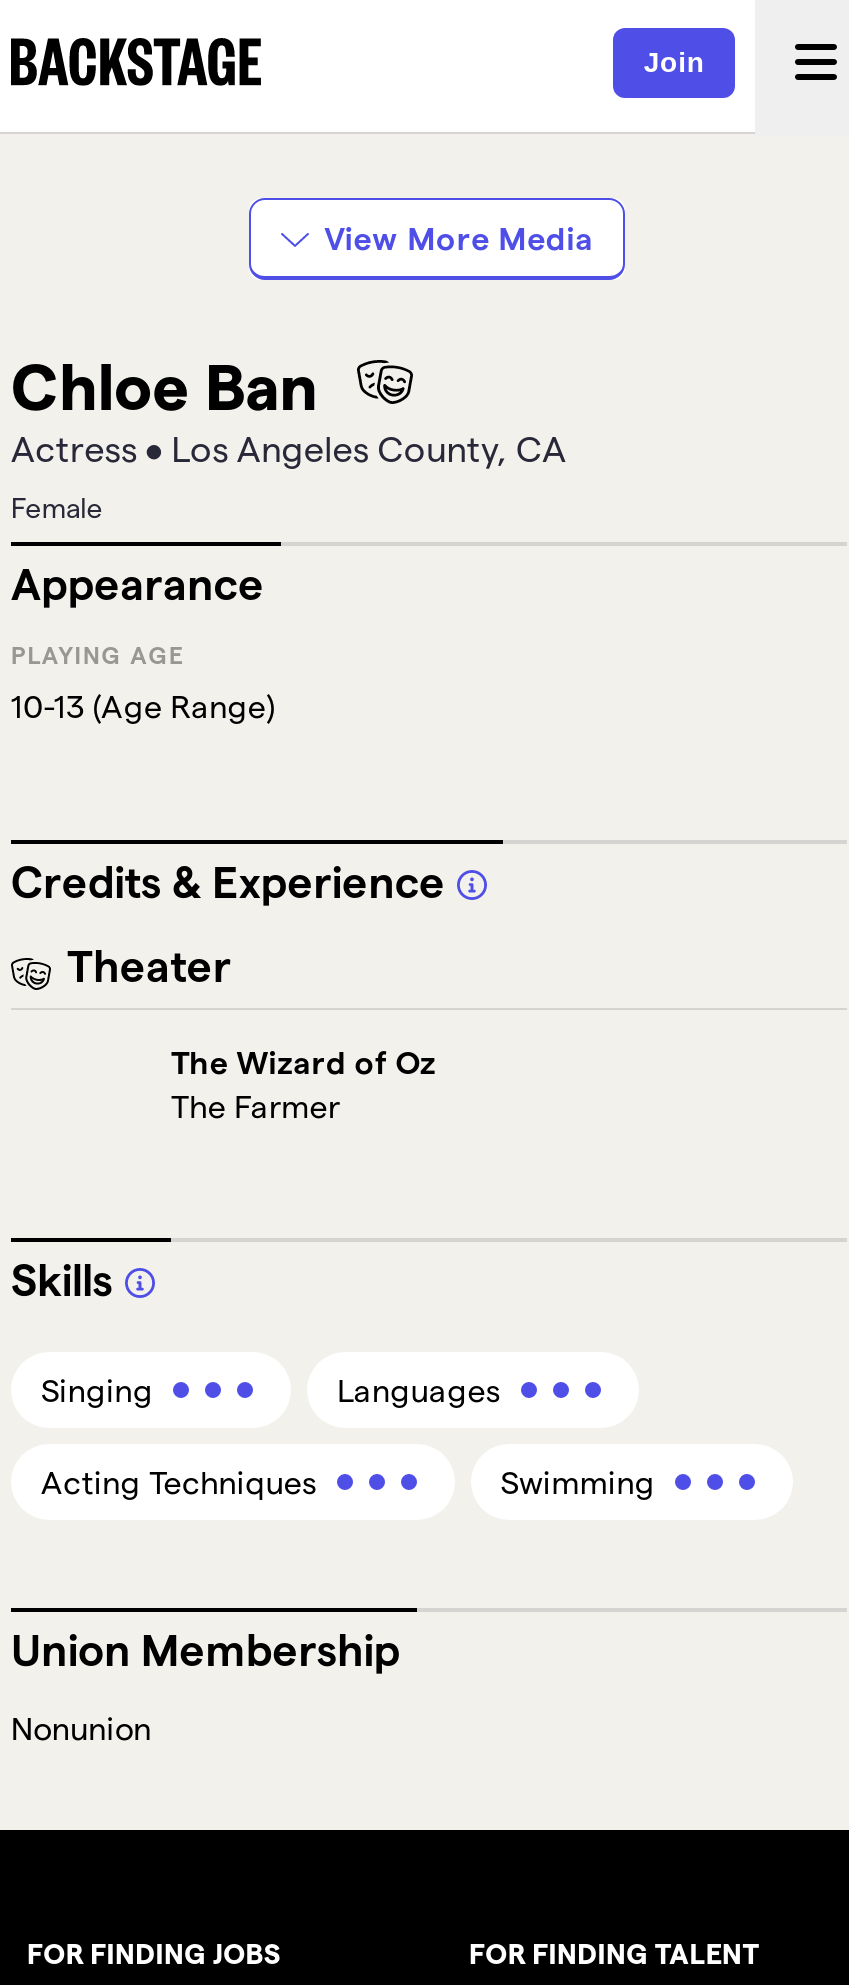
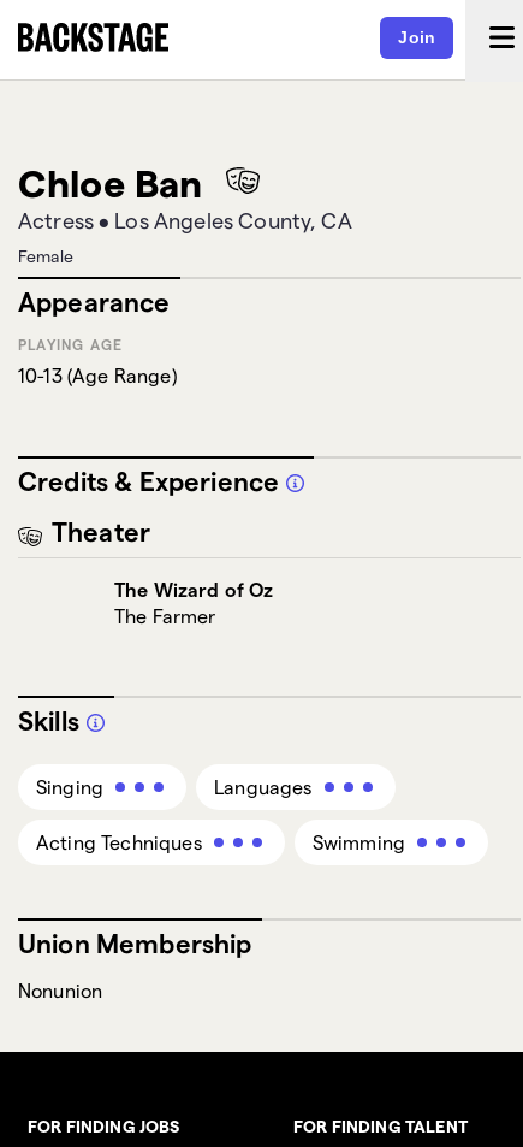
- View More Media
